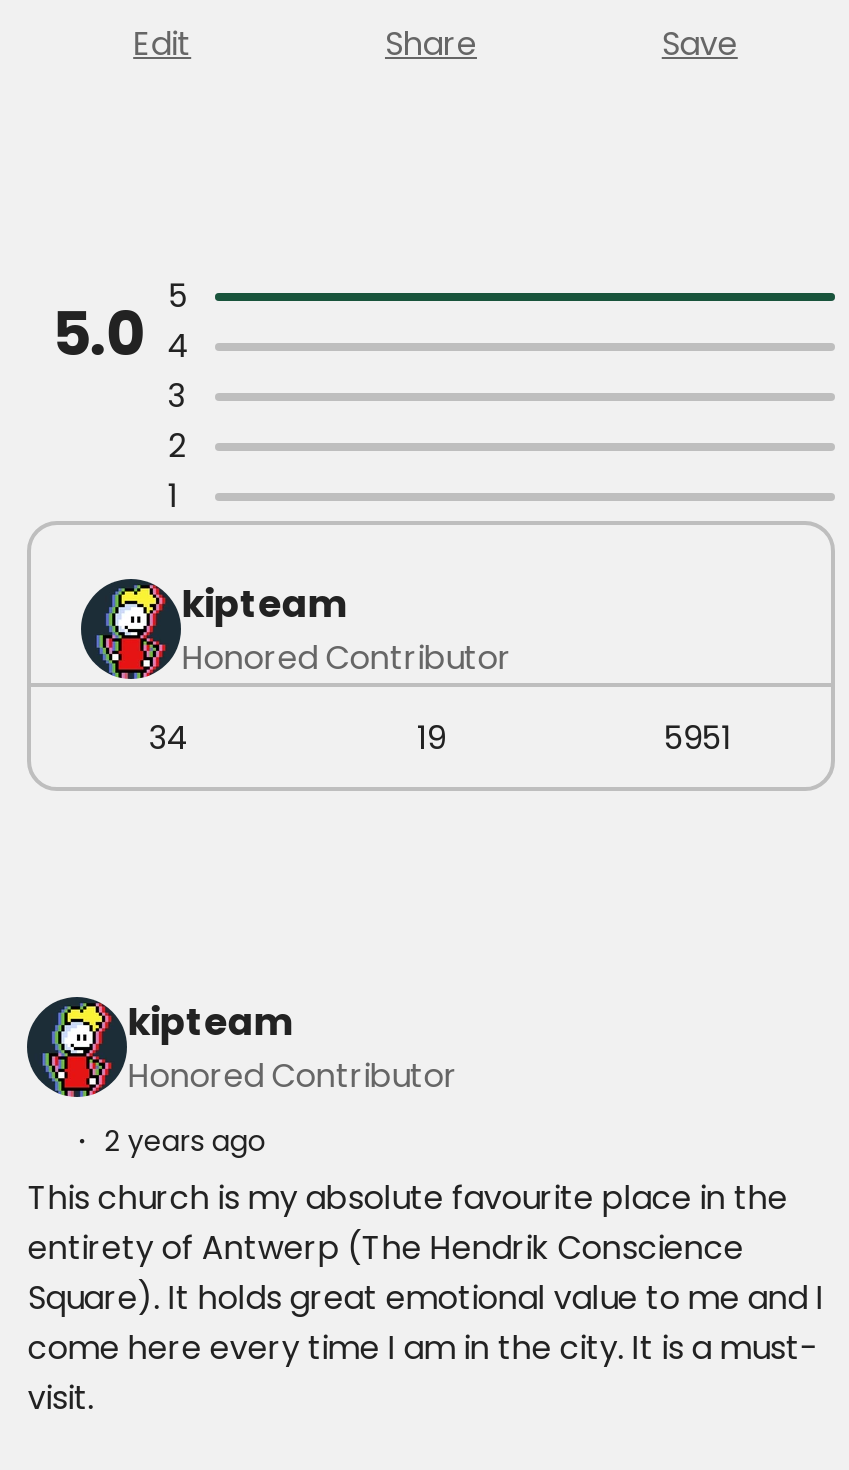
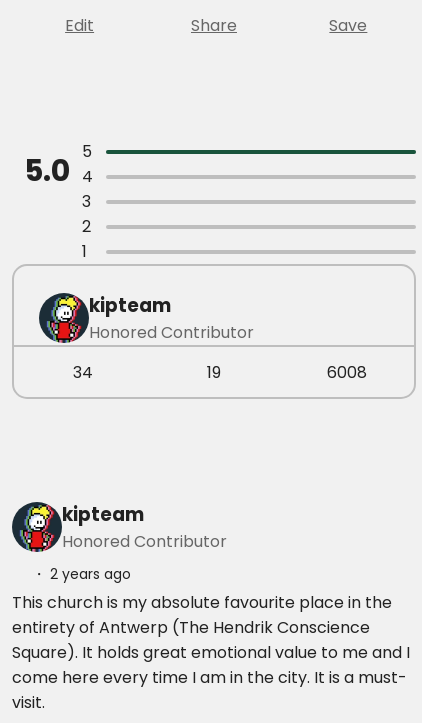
- 5951
+ 6008
